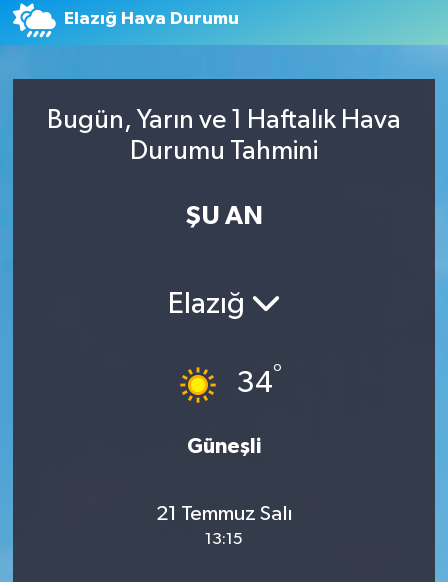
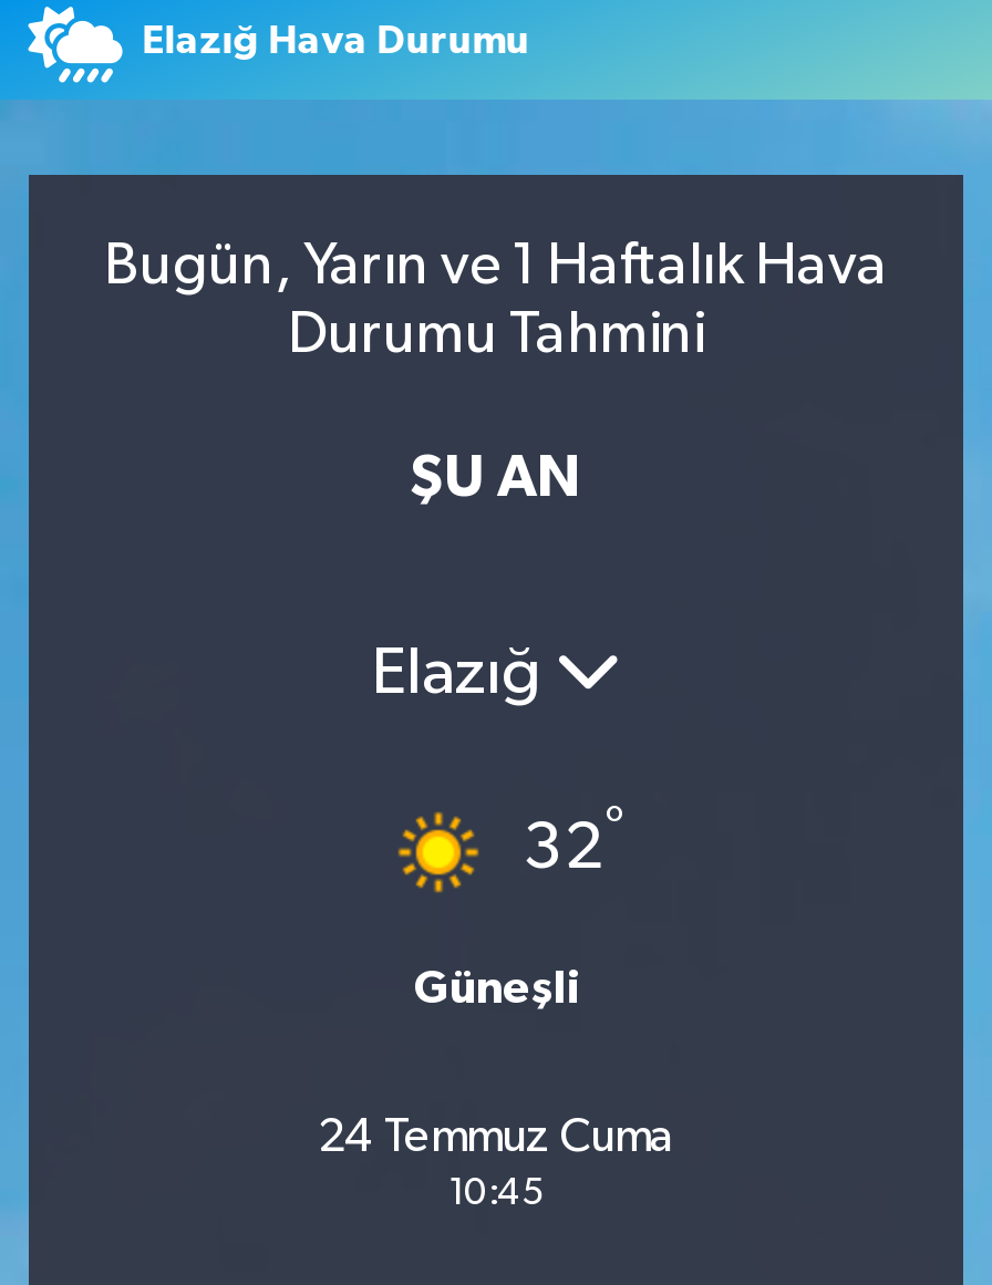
- 34°
+ 32°

- 21 Temmuz Salı
+ 24 Temmuz Cuma

- 13:15
+ 10:45
